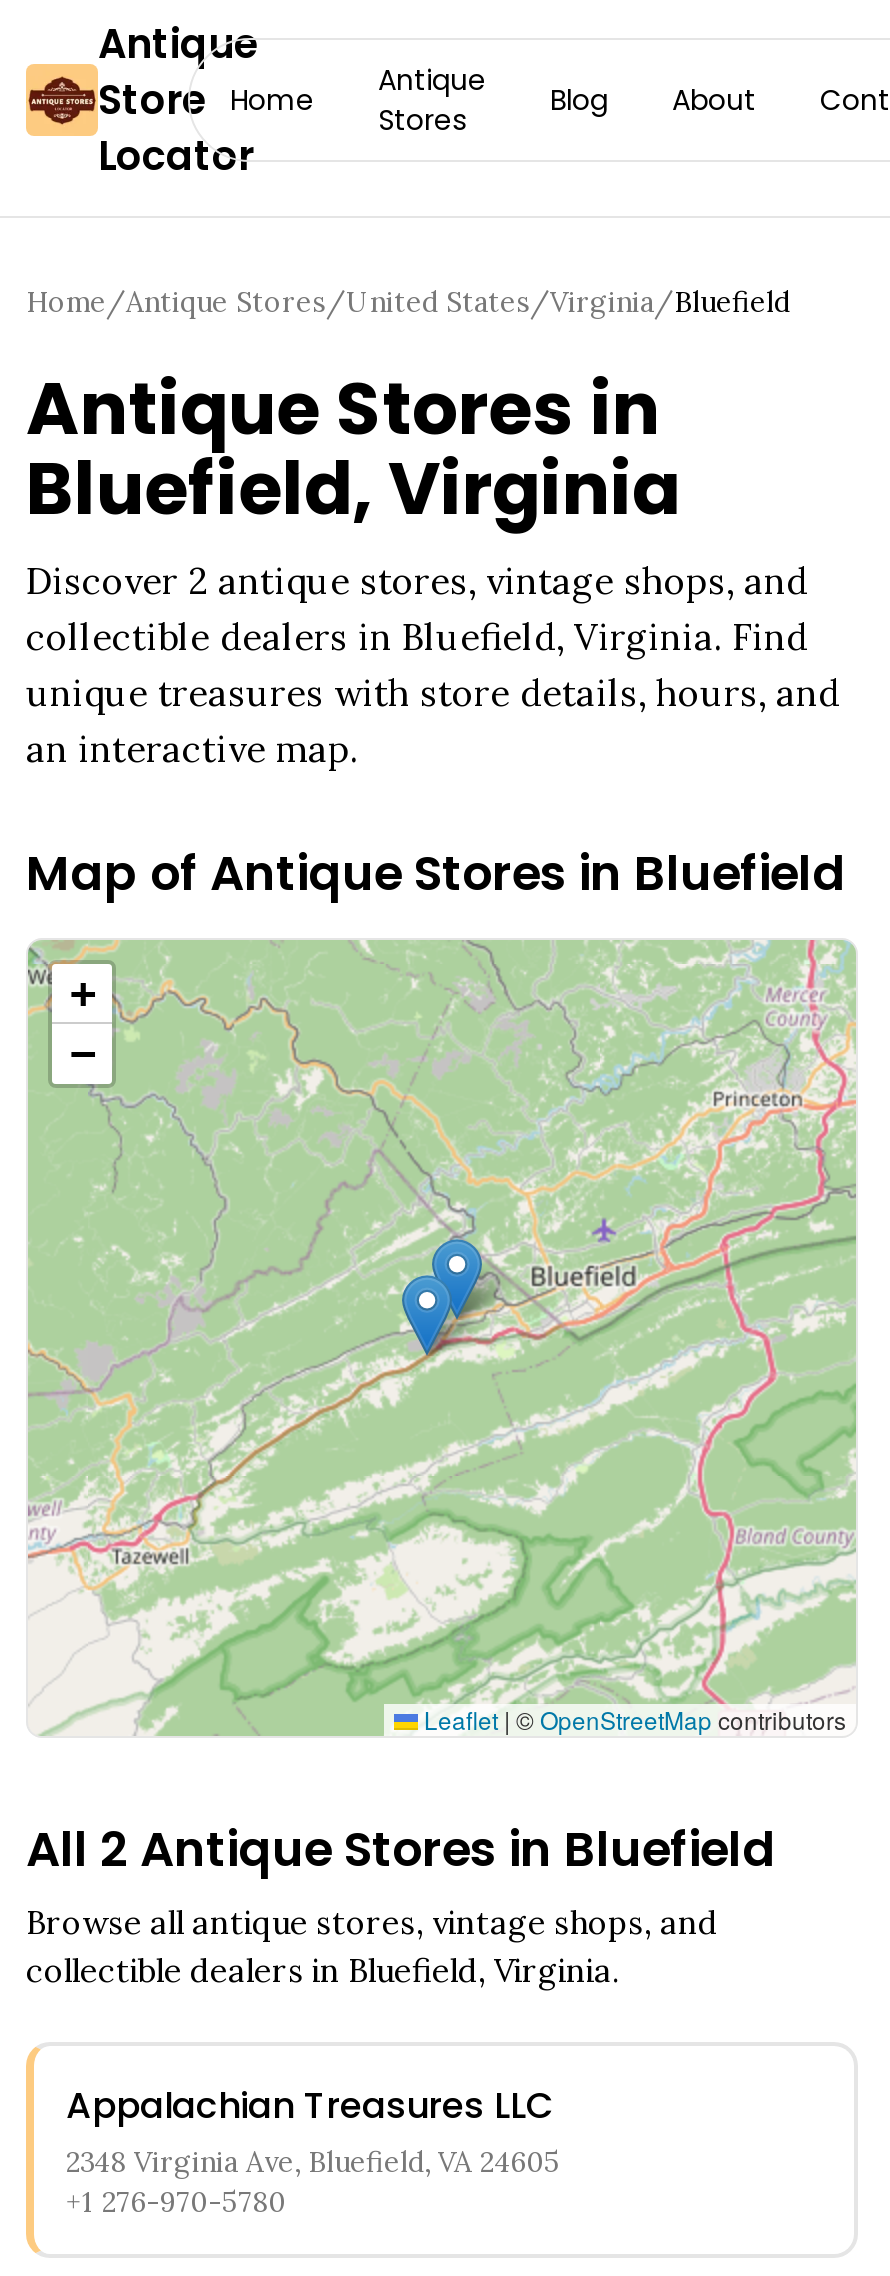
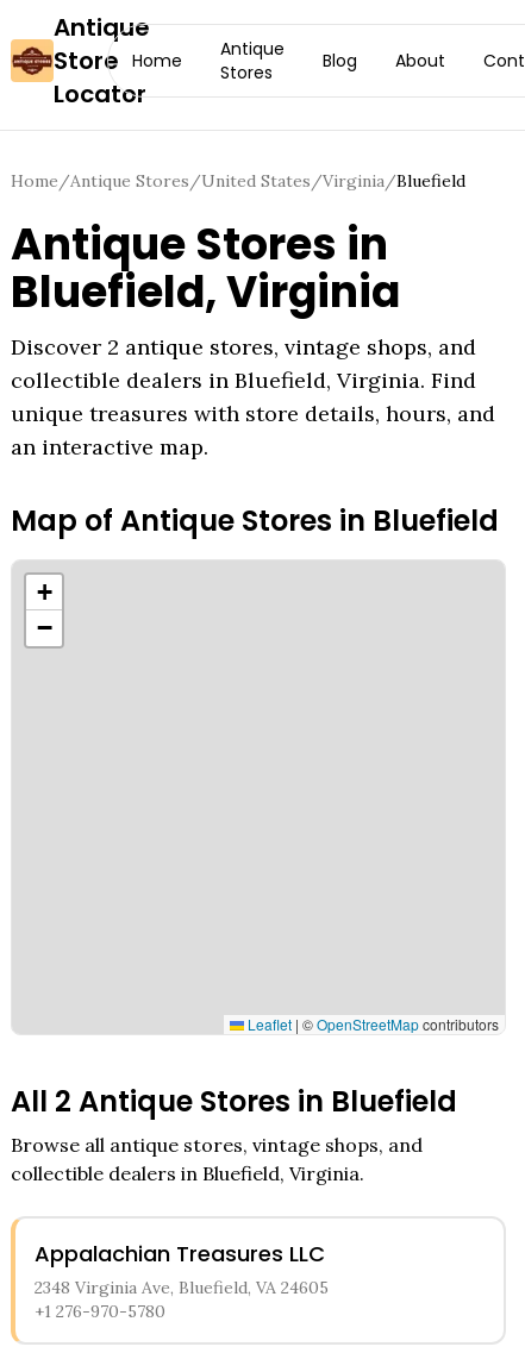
- [image]
